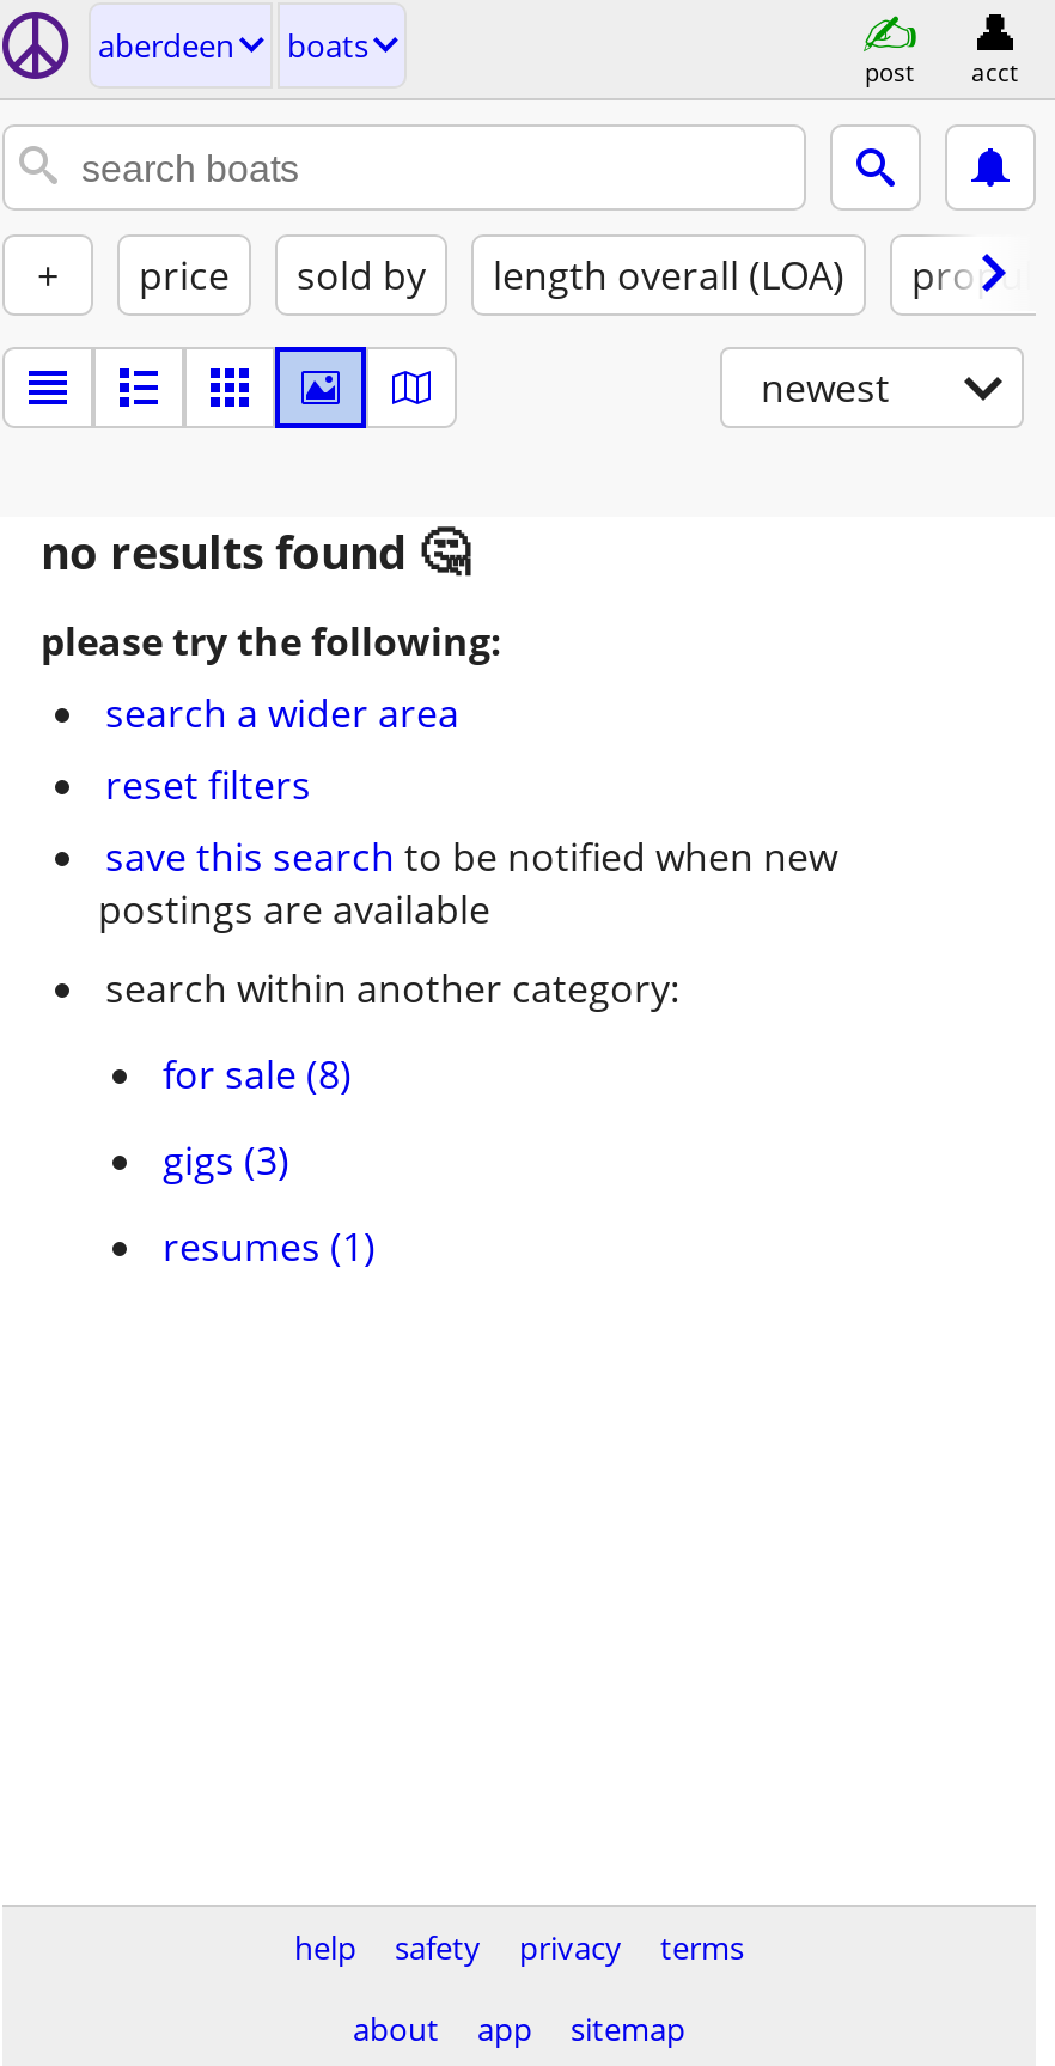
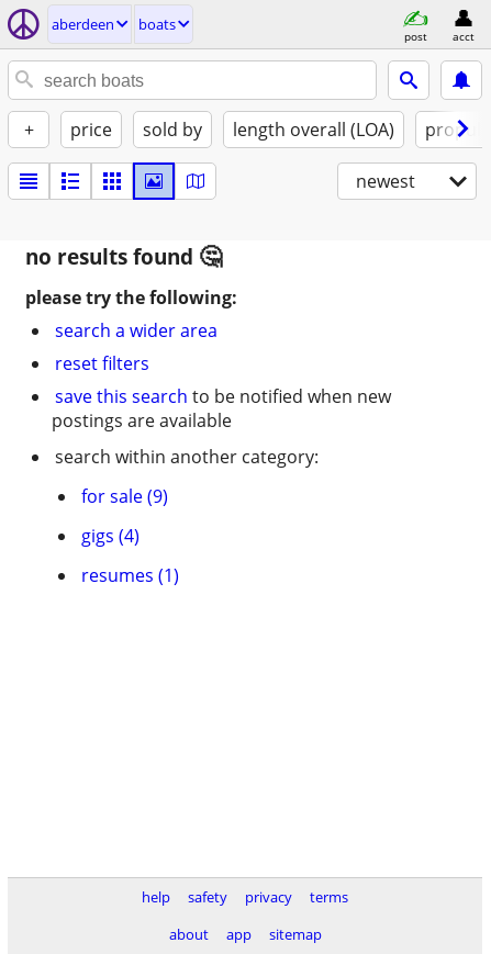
- for sale (8)
+ for sale (9)

- gigs (3)
+ gigs (4)
